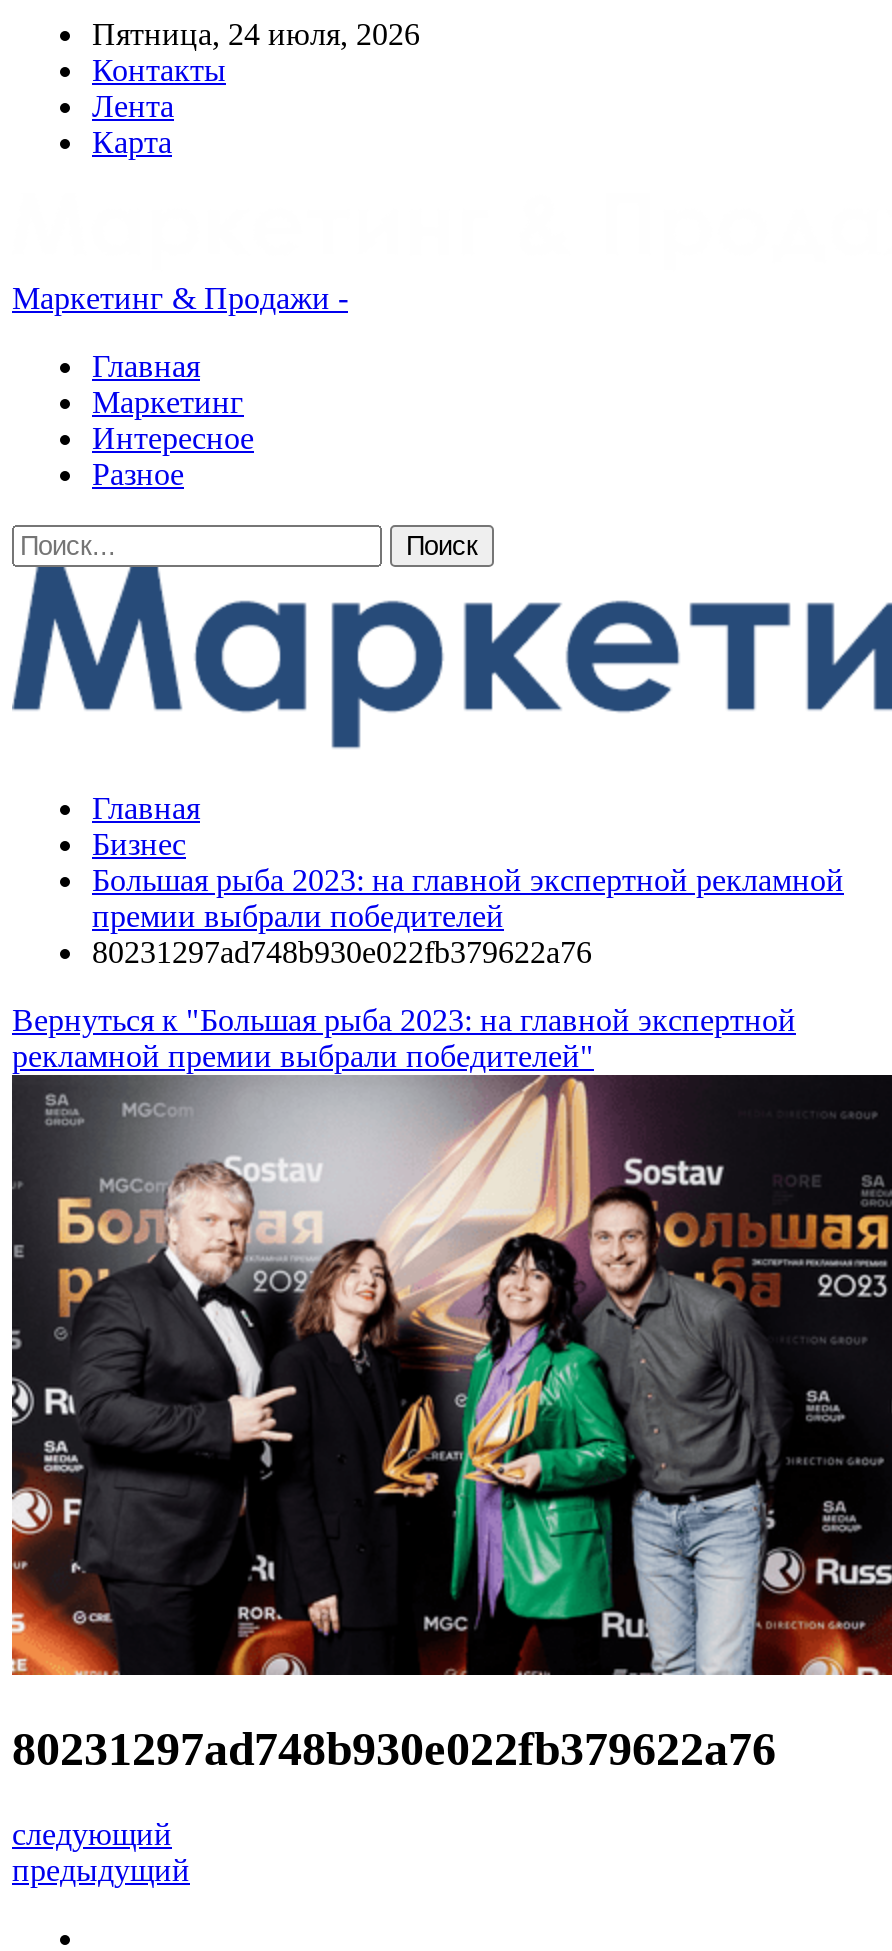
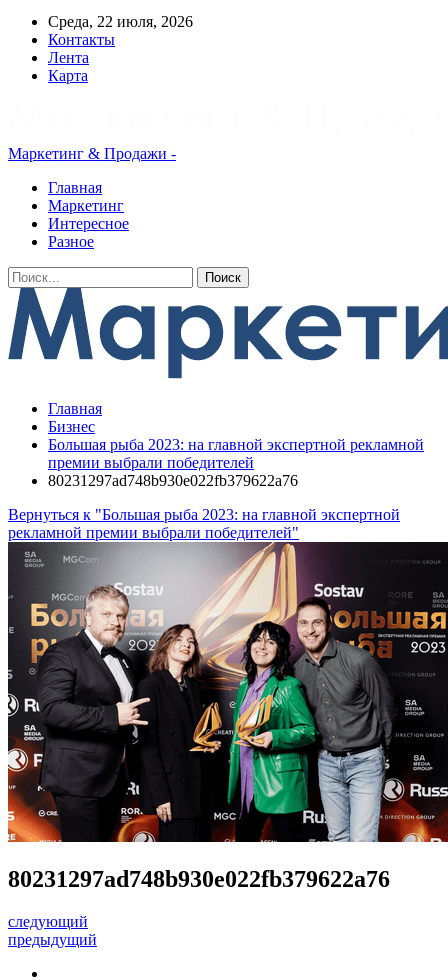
- Пятница, 24 июля, 2026
+ Среда, 22 июля, 2026
